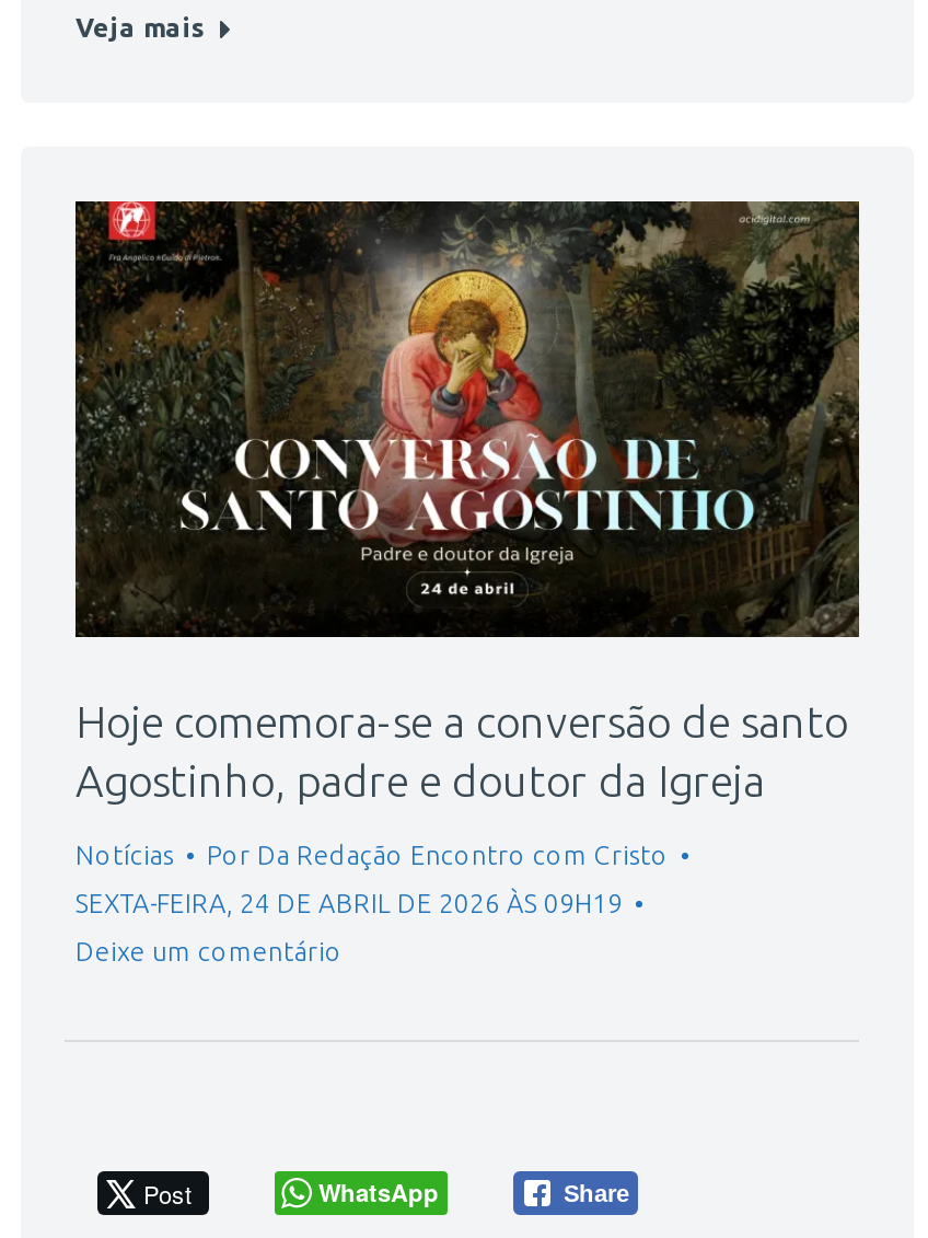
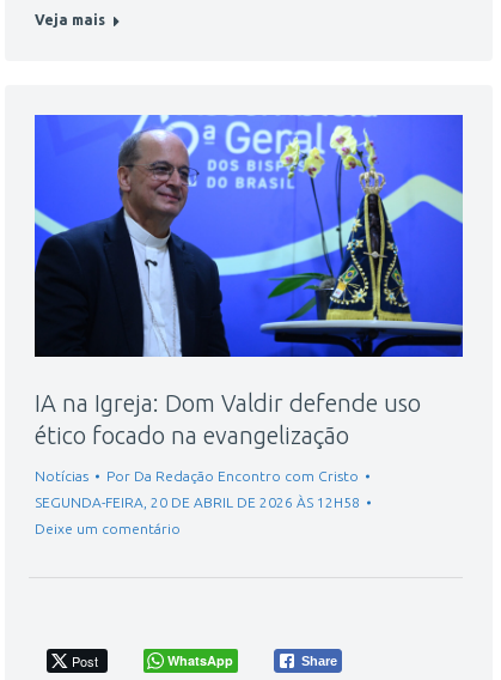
- [image]
- Hoje comemora-se a conversão de santo
- Agostinho, padre e doutor da Igreja
+ [image]
+ IA na Igreja: Dom Valdir defende uso
+ ético focado na evangelização

- SEXTA-FEIRA, 24 DE ABRIL DE 2026 ÀS 09H19
+ SEGUNDA-FEIRA, 20 DE ABRIL DE 2026 ÀS 12H58
